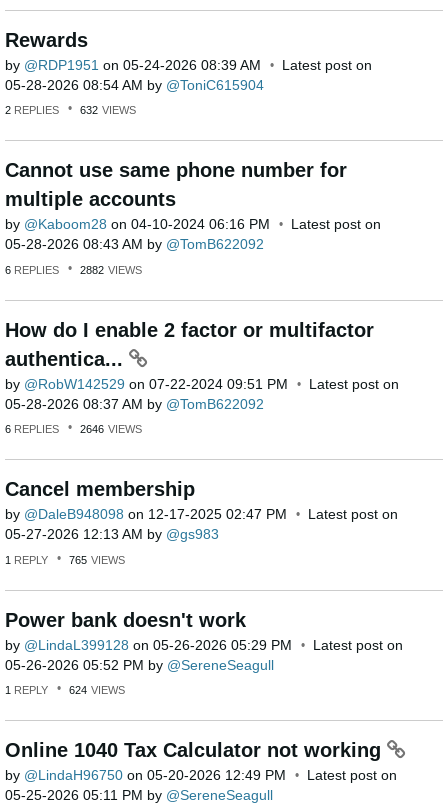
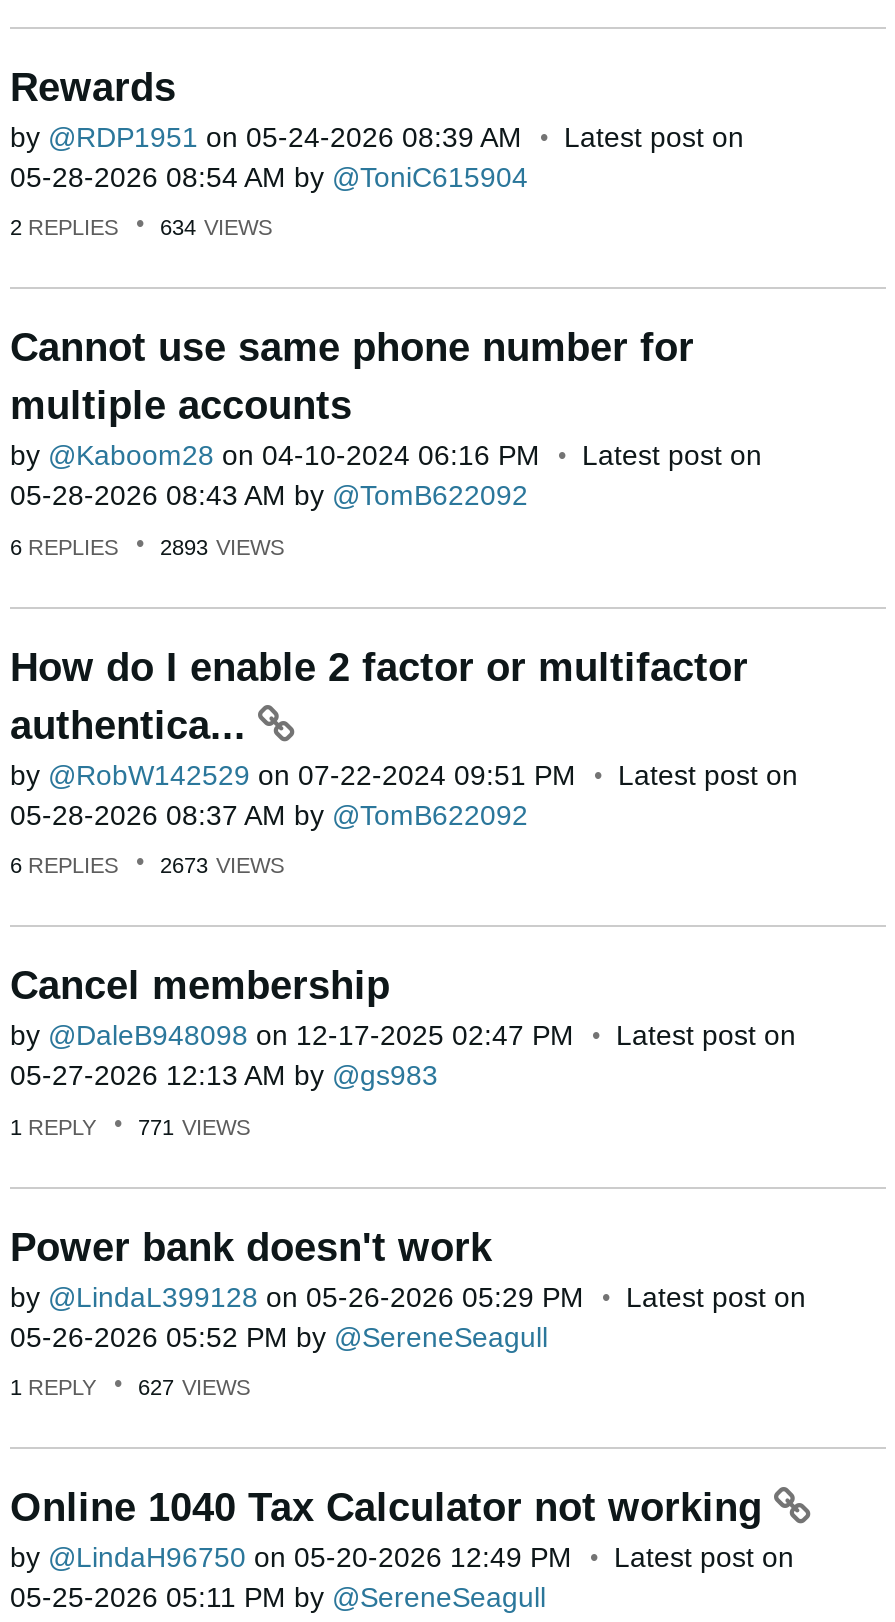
- 2 REPLIES 632 VIEWS
+ 2 REPLIES 634 VIEWS

- 6 REPLIES 2882 VIEWS
+ 6 REPLIES 2893 VIEWS

- 6 REPLIES 2646 VIEWS
+ 6 REPLIES 2673 VIEWS

- 1 REPLY 765 VIEWS
+ 1 REPLY 771 VIEWS

- 1 REPLY 624 VIEWS
+ 1 REPLY 627 VIEWS
